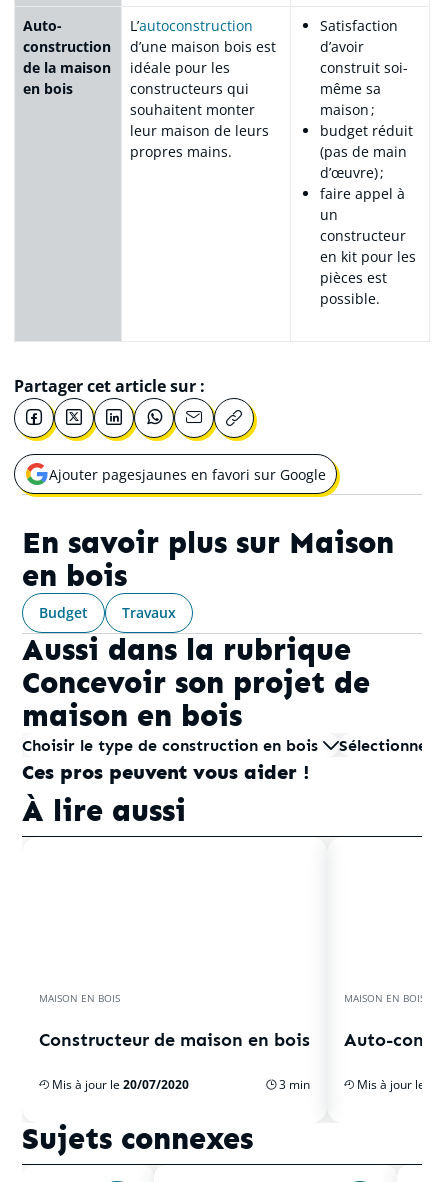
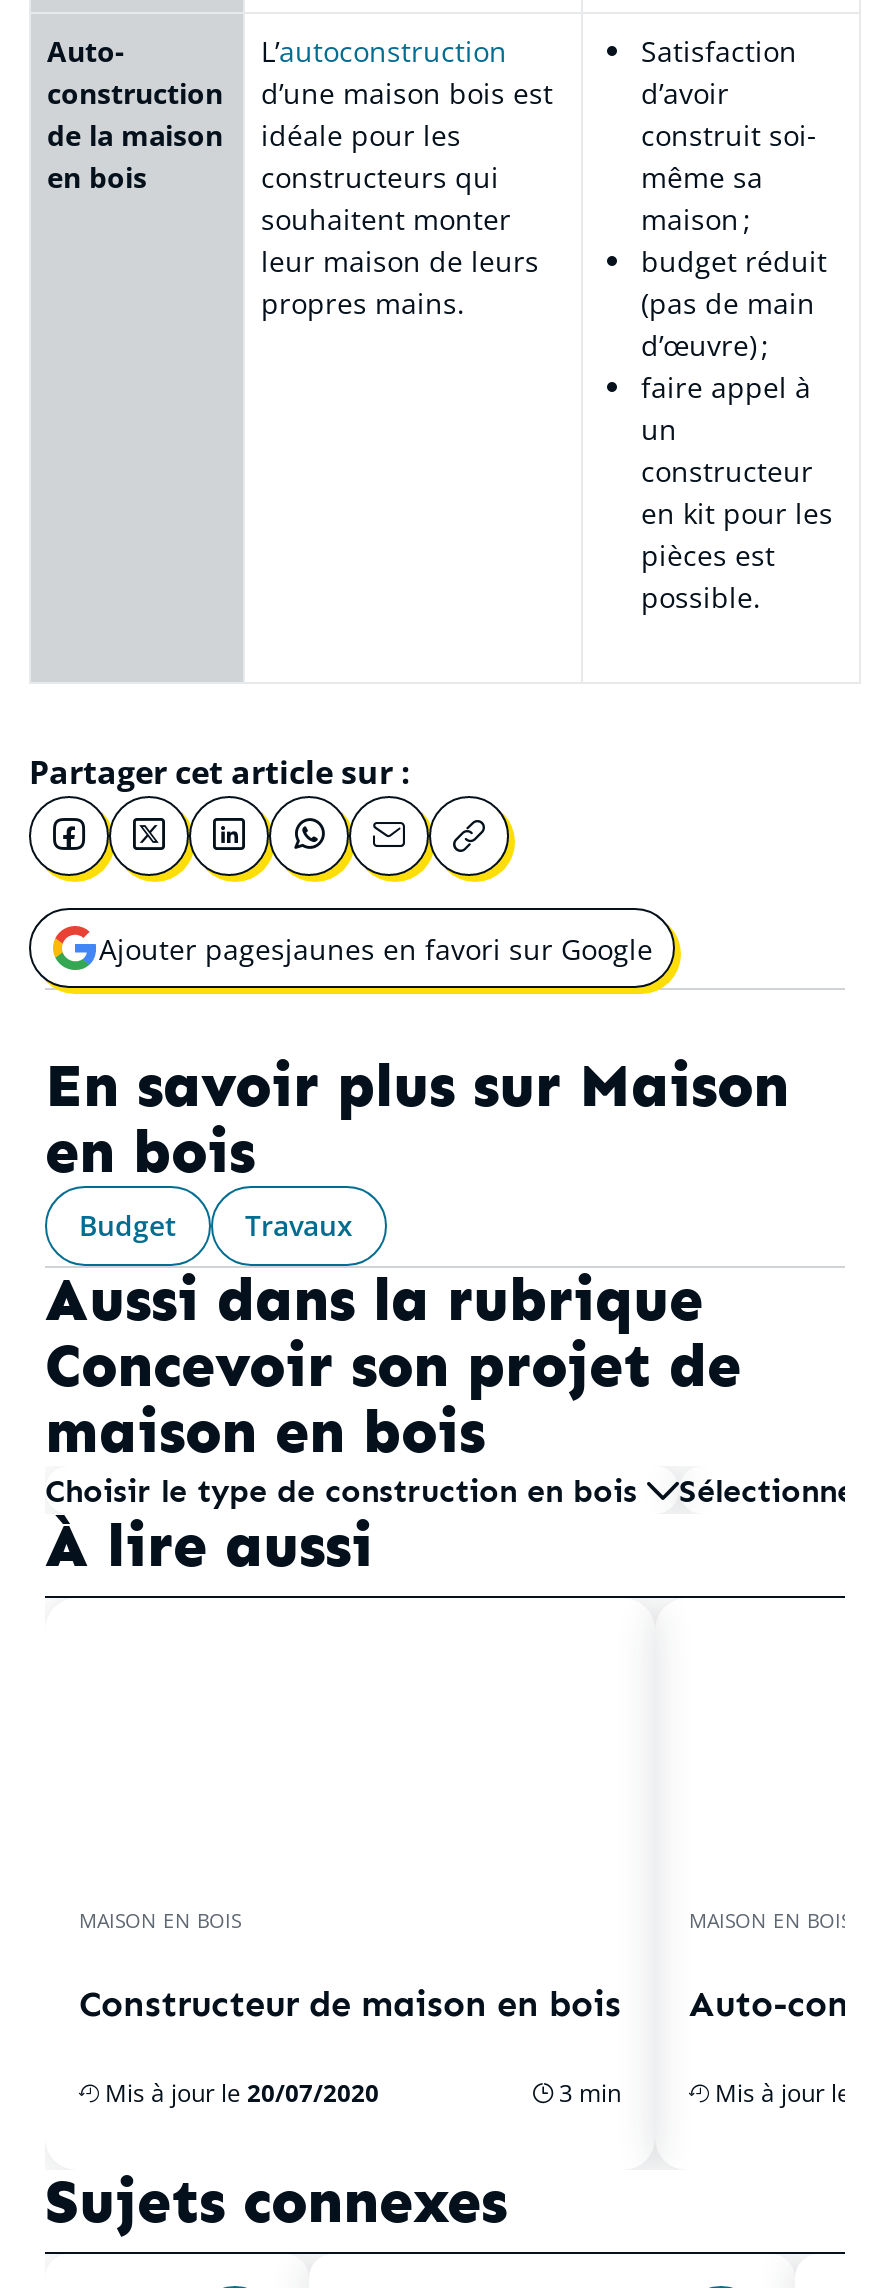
- Ces pros peuvent vous aider !
